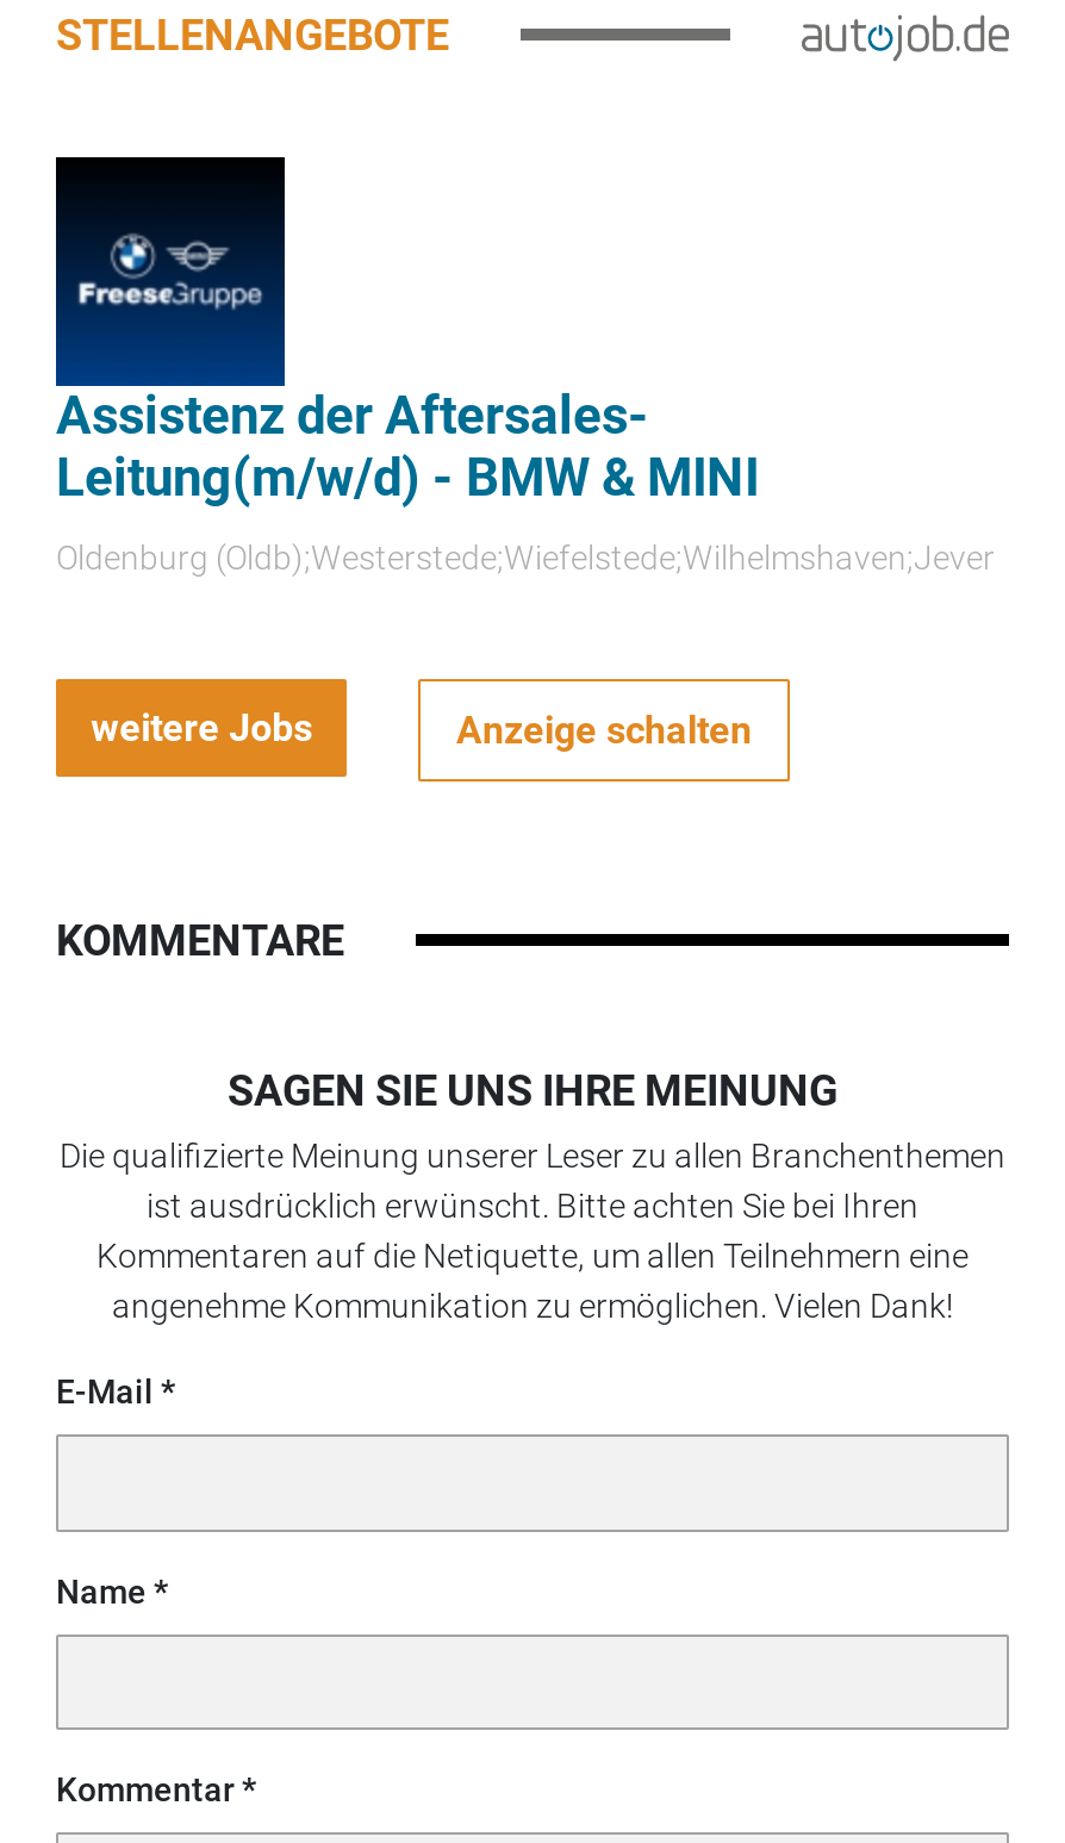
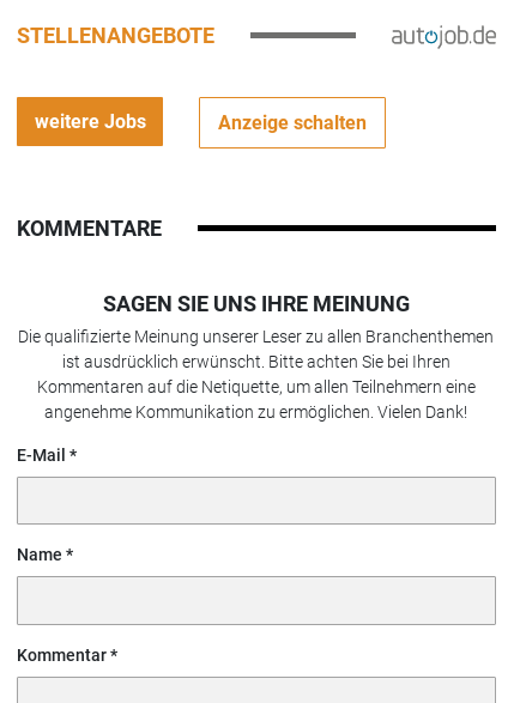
- [image]
- Assistenz der Aftersales-
- Leitung(m/w/d) - BMW & MINI
- Oldenburg (Oldb);Westerstede;Wiefelstede;Wilhelmshaven;Jever
